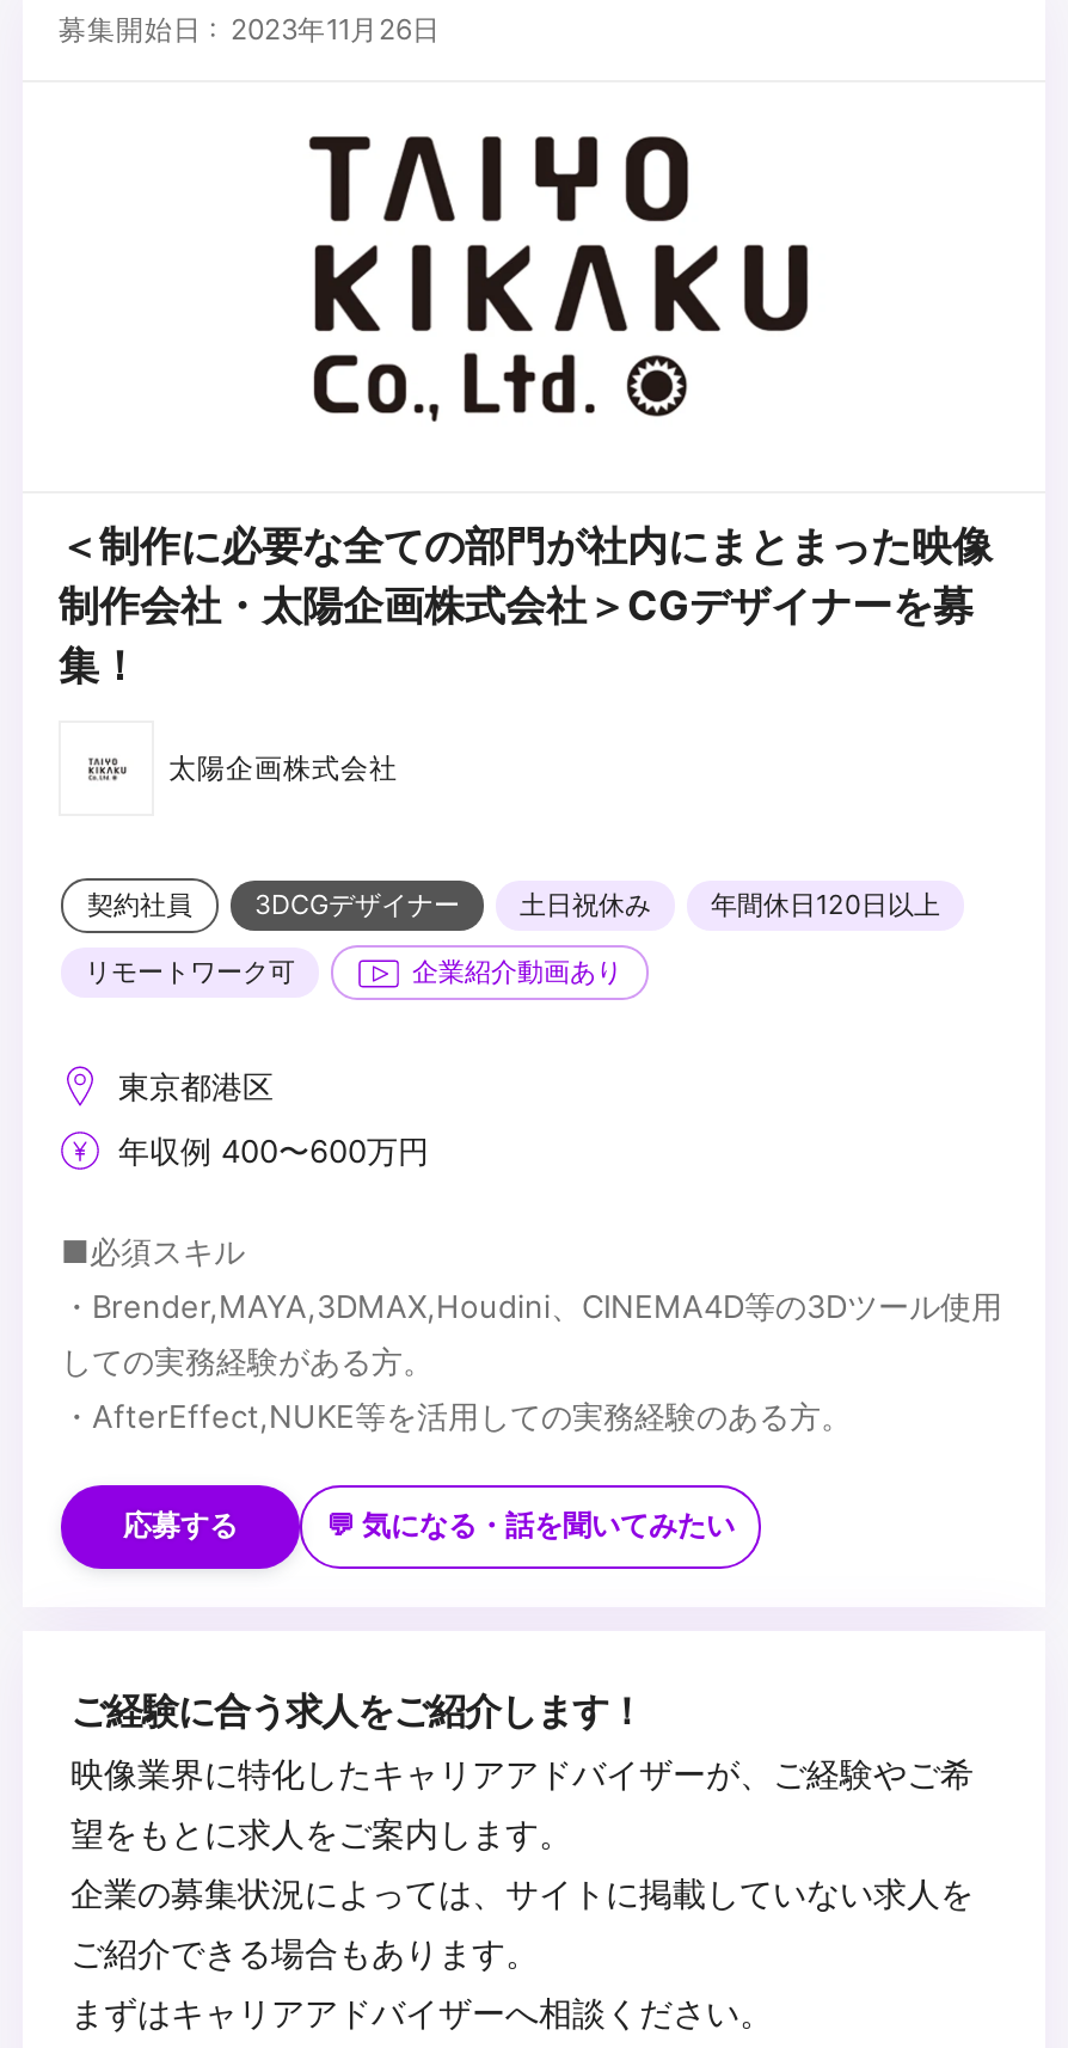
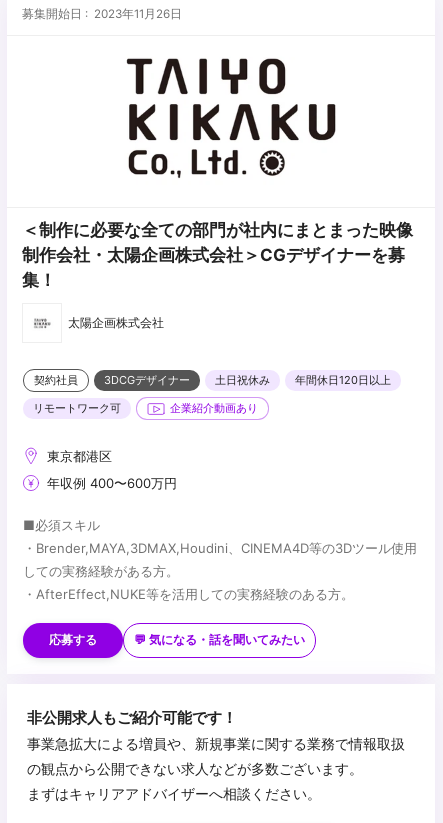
- ご経験に合う求人をご紹介します！
- 映像業界に特化したキャリアアドバイザーが、ご経験やご希
- 望をもとに求人をご案内します。
- 企業の募集状況によっては、サイトに掲載していない求人を
- ご紹介できる場合もあります。
+ 非公開求人もご紹介可能です！
+ 事業急拡大による増員や、新規事業に関する業務で情報取扱
+ の観点から公開できない求人などが多数ございます。
